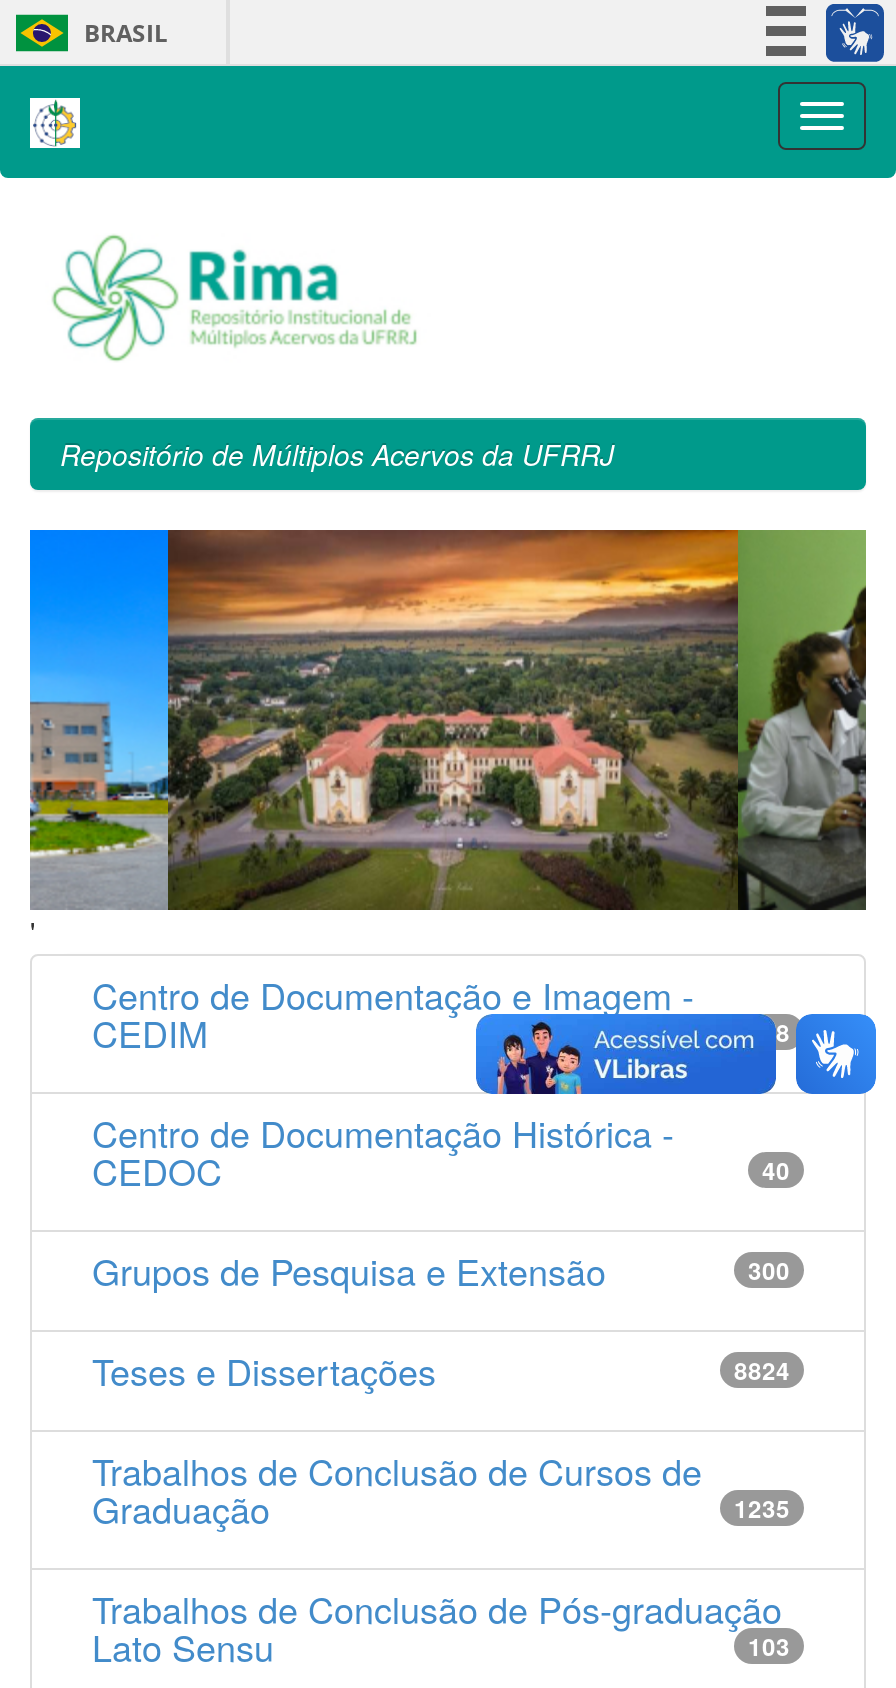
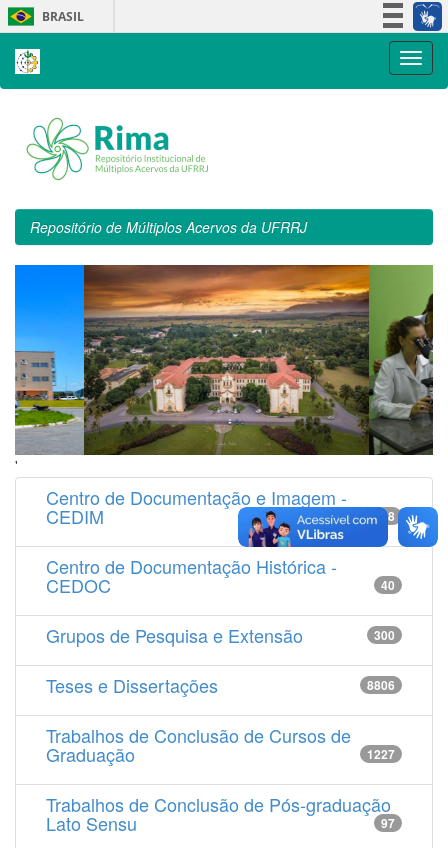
- 8824
+ 8806

- 1235
+ 1227

- 103
+ 97
